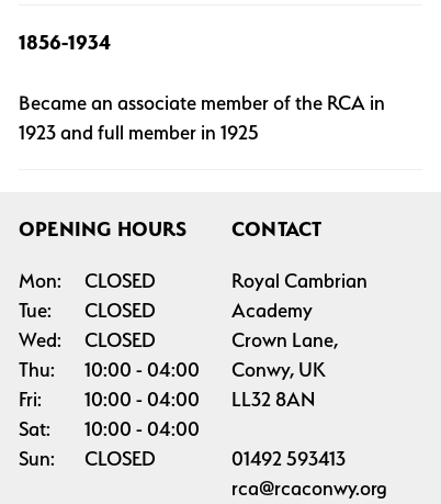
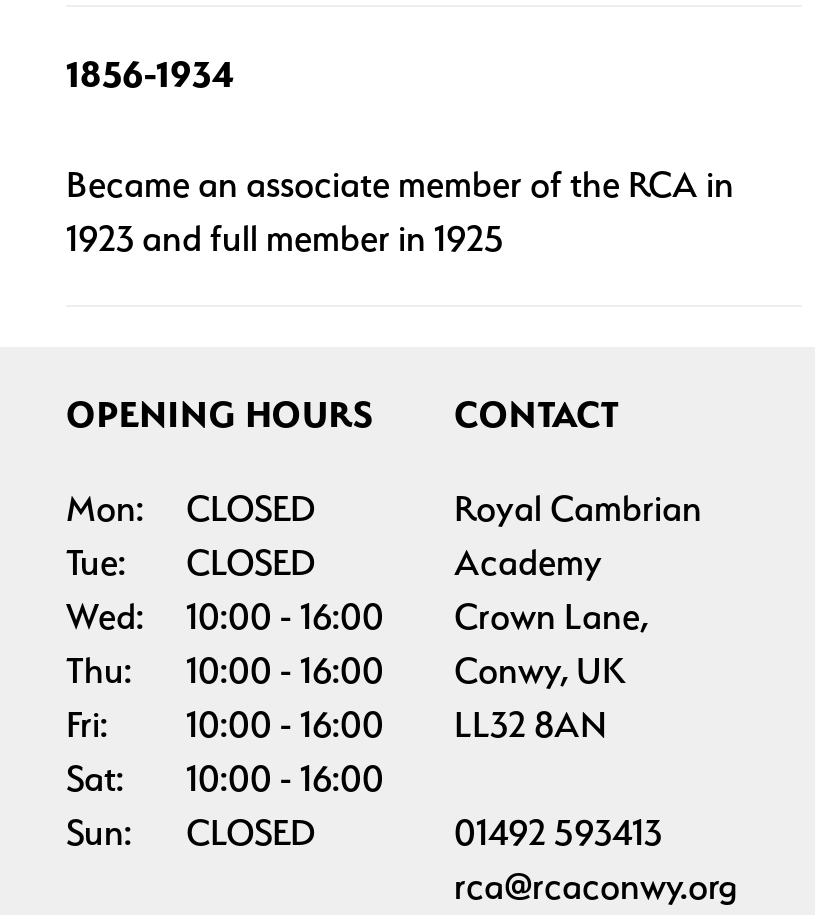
- CLOSED
+ 10:00 16:00

- Thu: 10:00 04:00 Conwy, UK
+ Thu: 10:00 16:00 Conwy, UK

- Fri: 10:00 04:00 LL32 8AN
+ Fri: 10:00 16:00 LL32 8AN

- Sat: 10:00 04:00
+ Sat: 10:00 16:00
